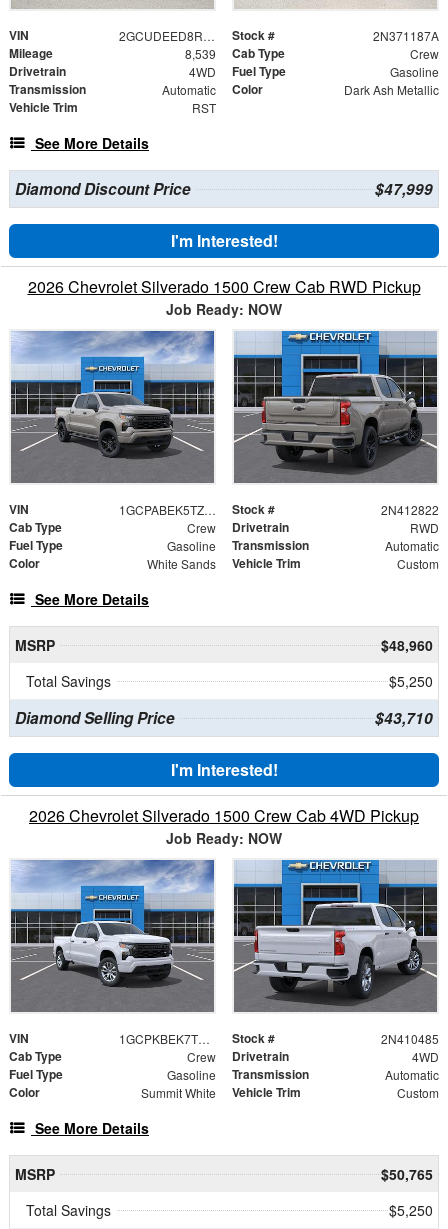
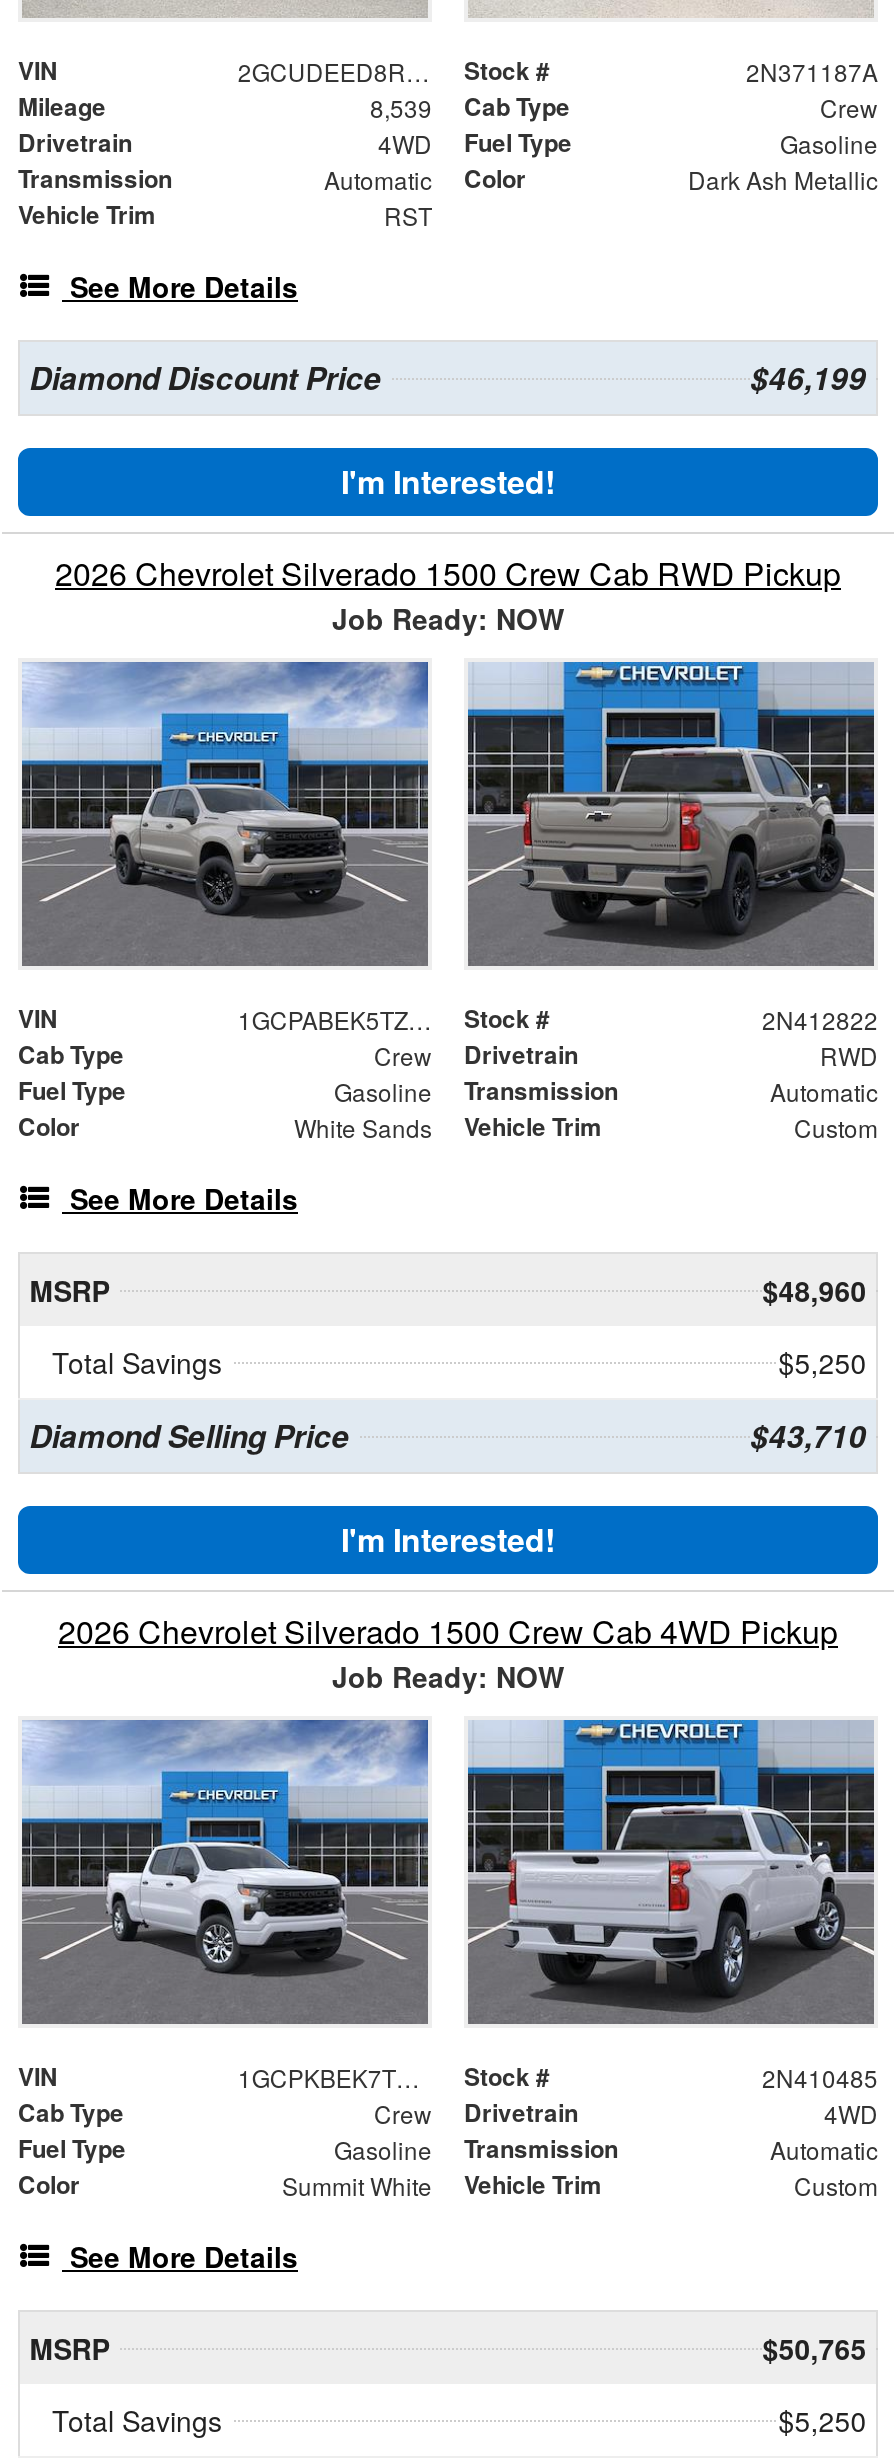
- $47,999
+ $46,199
